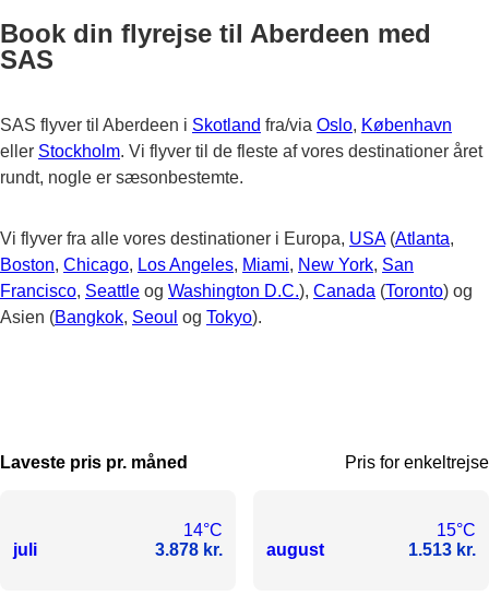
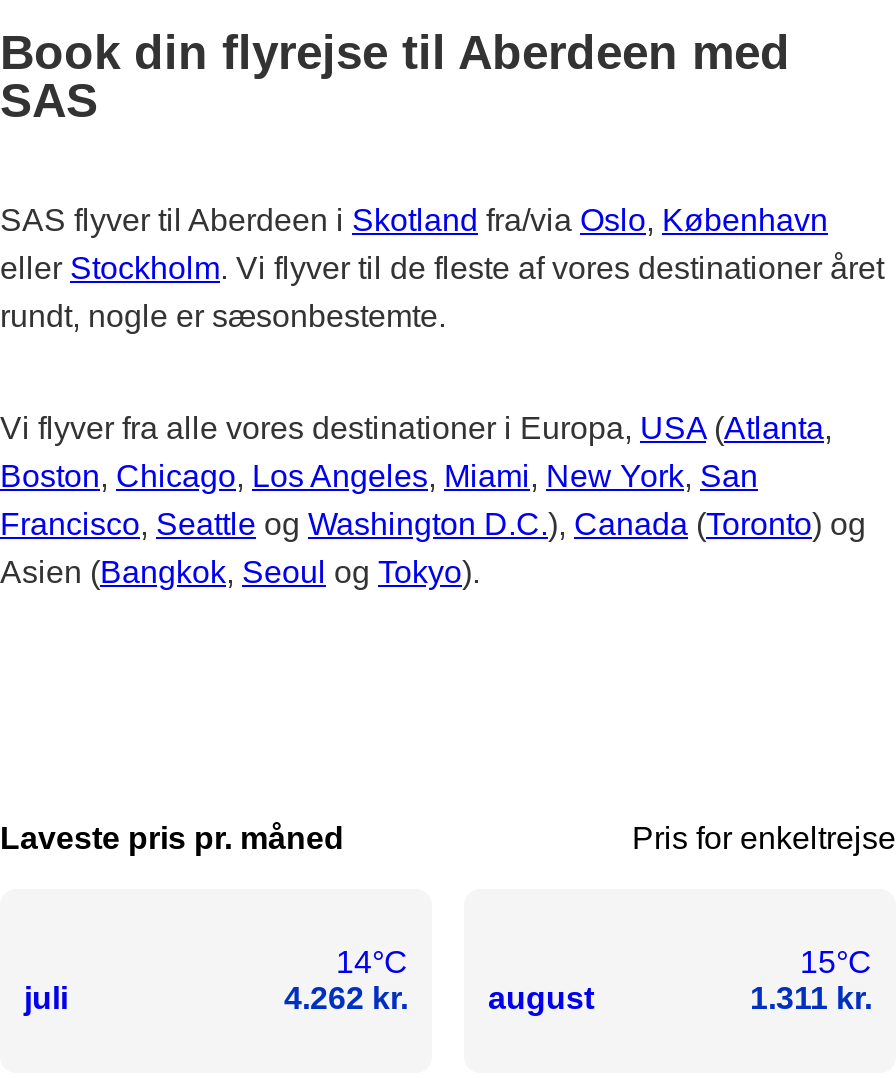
- 3.878 kr.
+ 4.262 kr.

- 1.513 kr.
+ 1.311 kr.
